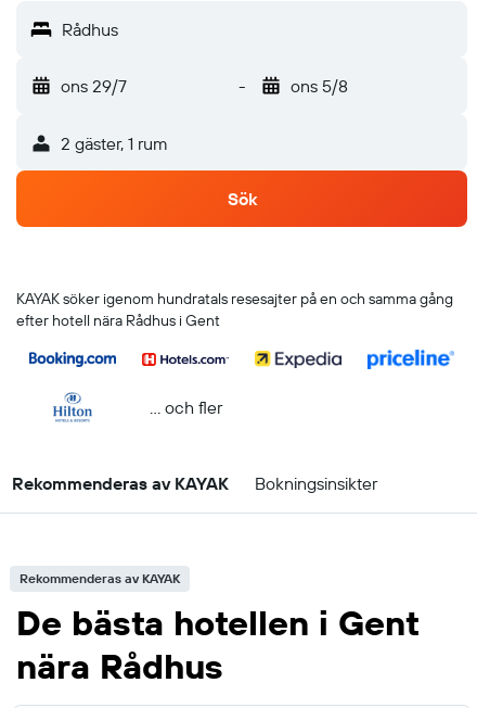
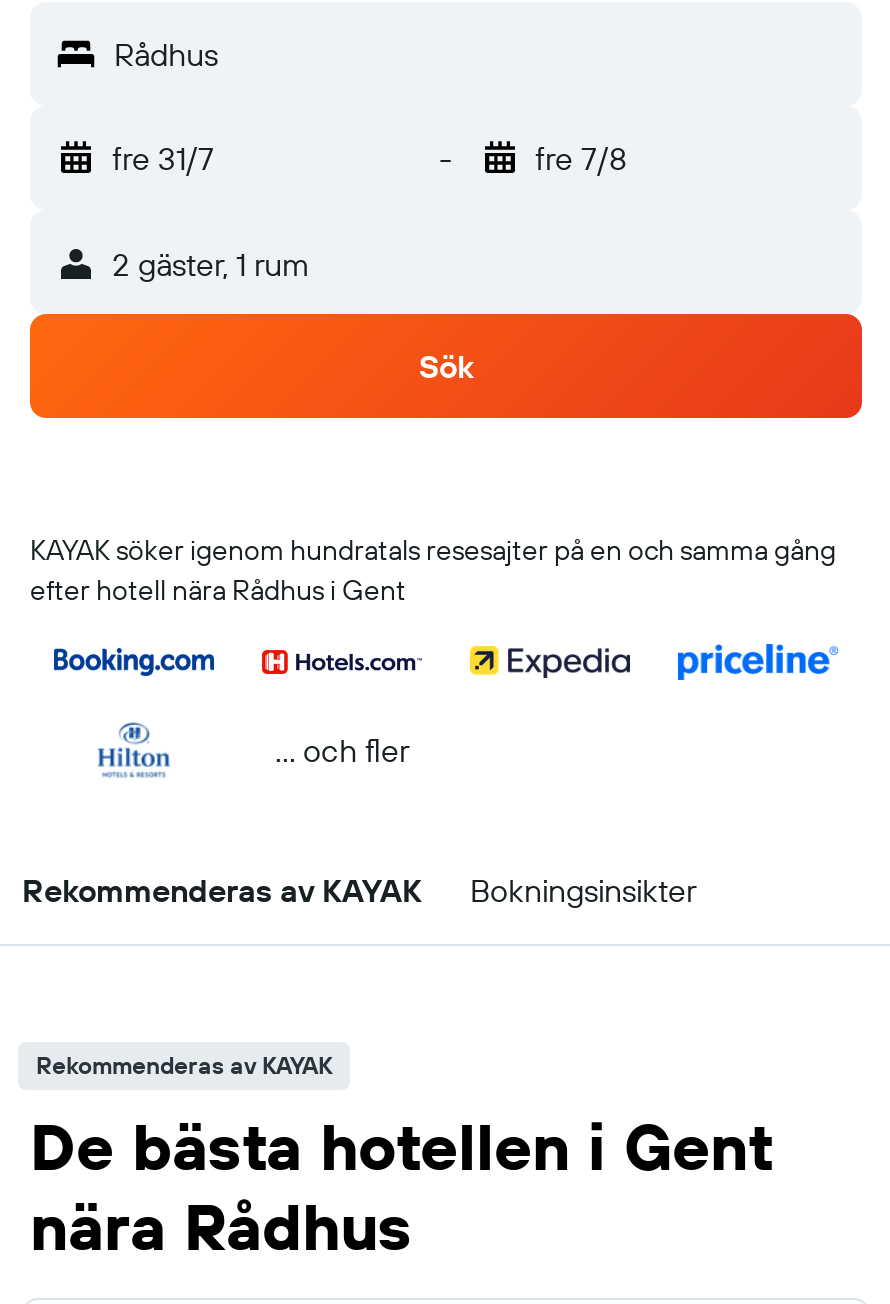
- ons 29/7
+ fre 31/7

- ons 5/8
+ fre 7/8
